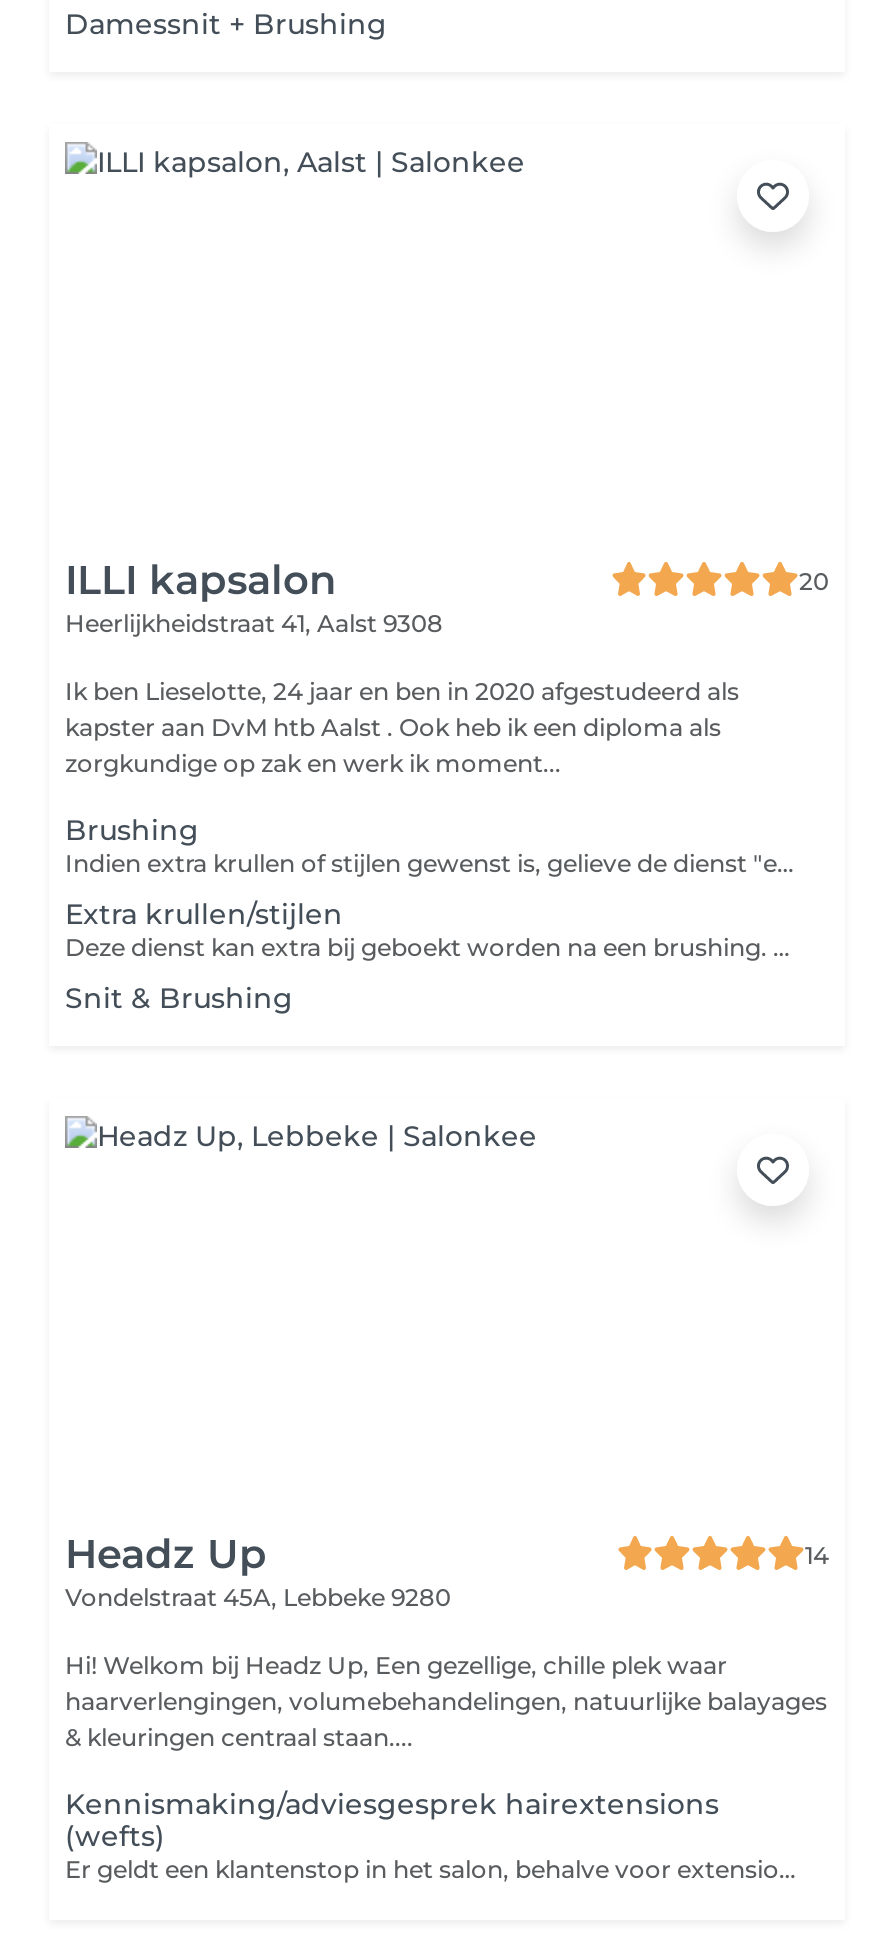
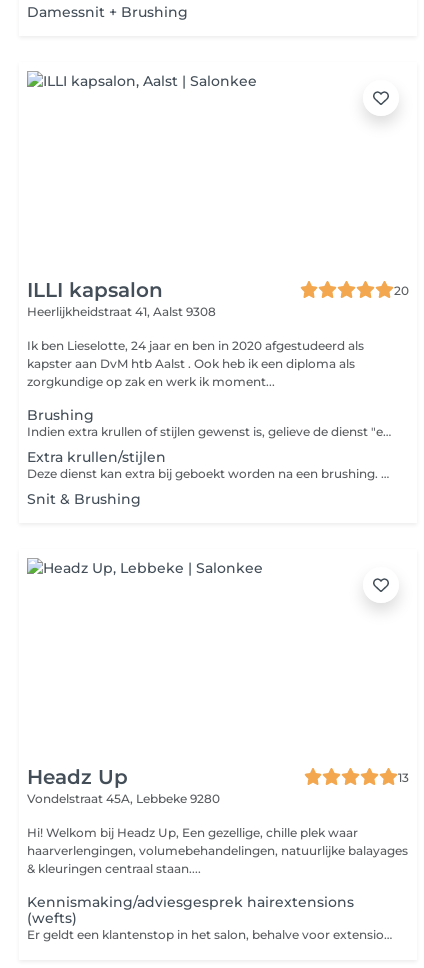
- 14
+ 13
